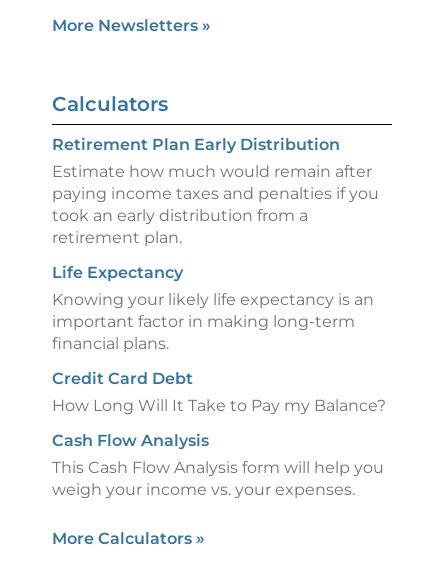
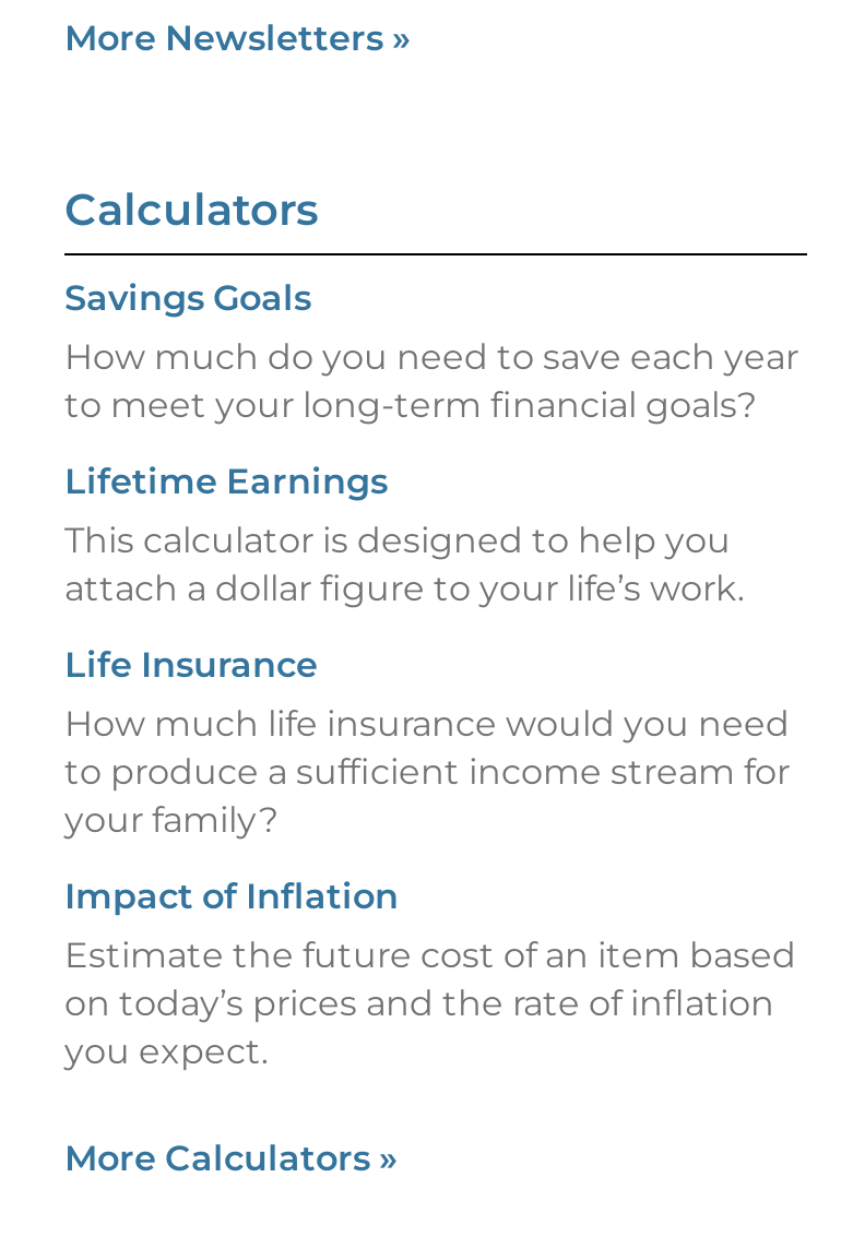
- Retirement Plan Early Distribution
- Estimate how much would remain after
- paying income taxes and penalties if you
- took an early distribution from a
- retirement plan.
+ Savings Goals
+ How much do you need to save each year
+ to meet your long-term financial goals?

- Life Expectancy
- Knowing your likely life expectancy is an
- important factor in making long-term
- financial plans.
+ Lifetime Earnings
+ This calculator is designed to help you
+ attach a dollar figure to your life’s work.

- Credit Card Debt
- How Long Will It Take to Pay my Balance?
+ Life Insurance
+ How much life insurance would you need
+ to produce a sufficient income stream for
+ your family?

- Cash Flow Analysis
- This Cash Flow Analysis form will help you
- weigh your income vs. your expenses.
+ Impact of Inflation
+ Estimate the future cost of an item based
+ on today’s prices and the rate of inflation
+ you expect.
